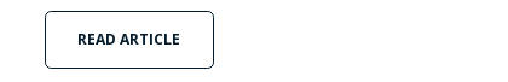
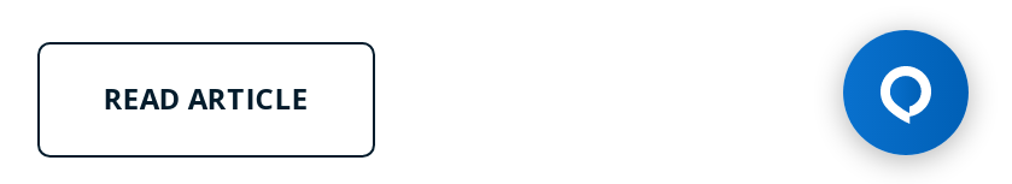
+ [image]
